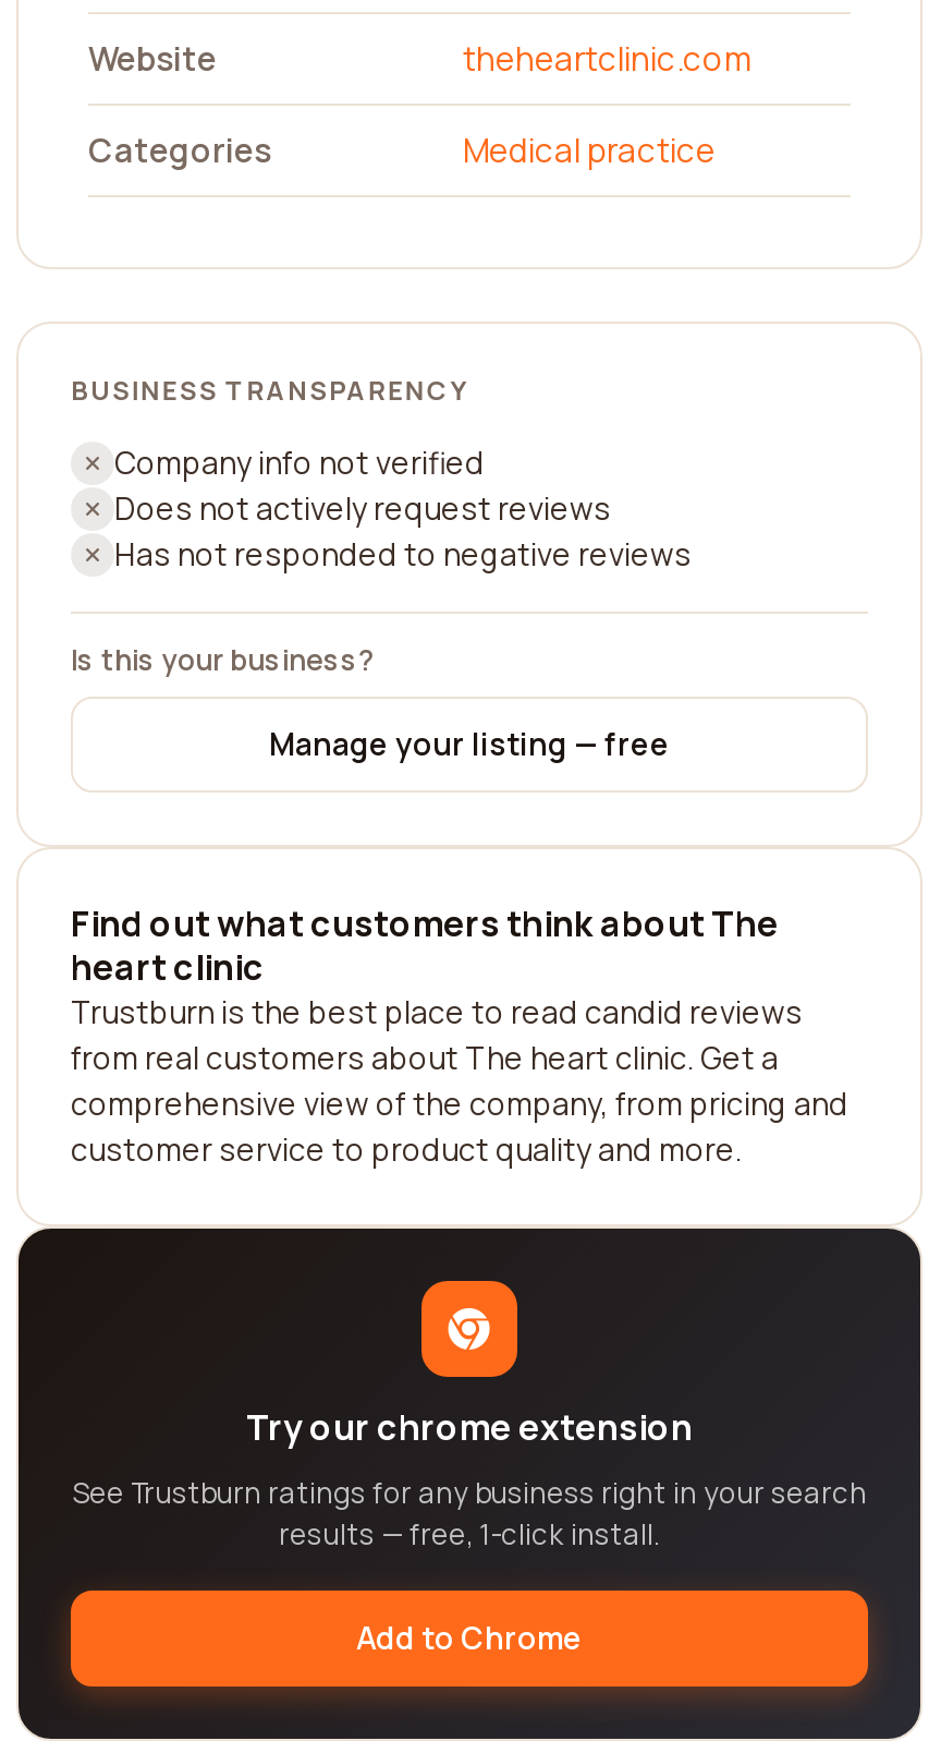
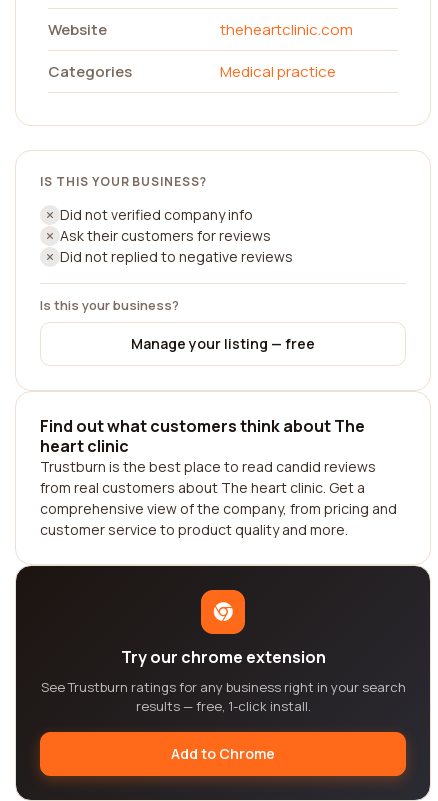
- BUSINESS TRANSPARENCY
+ IS THIS YOUR BUSINESS?

- Company info not verified
- Does not actively request reviews
- Has not responded to negative reviews
+ Did not verified company info
+ Ask their customers for reviews
+ Did not replied to negative reviews
